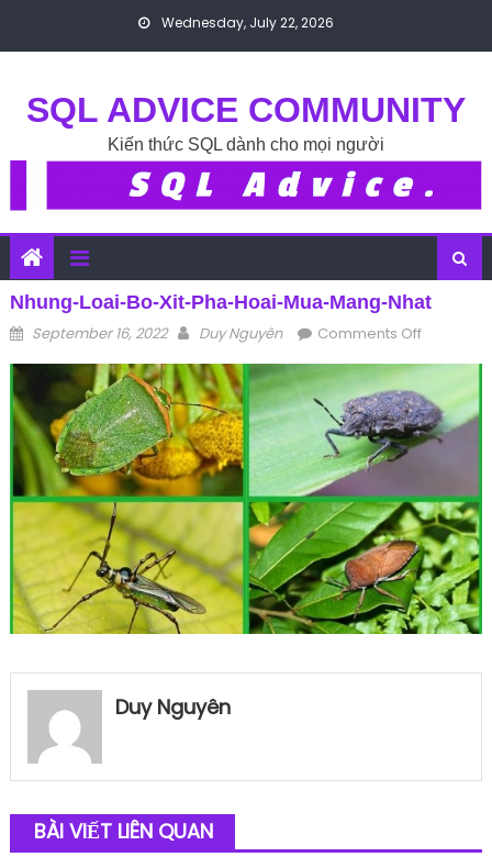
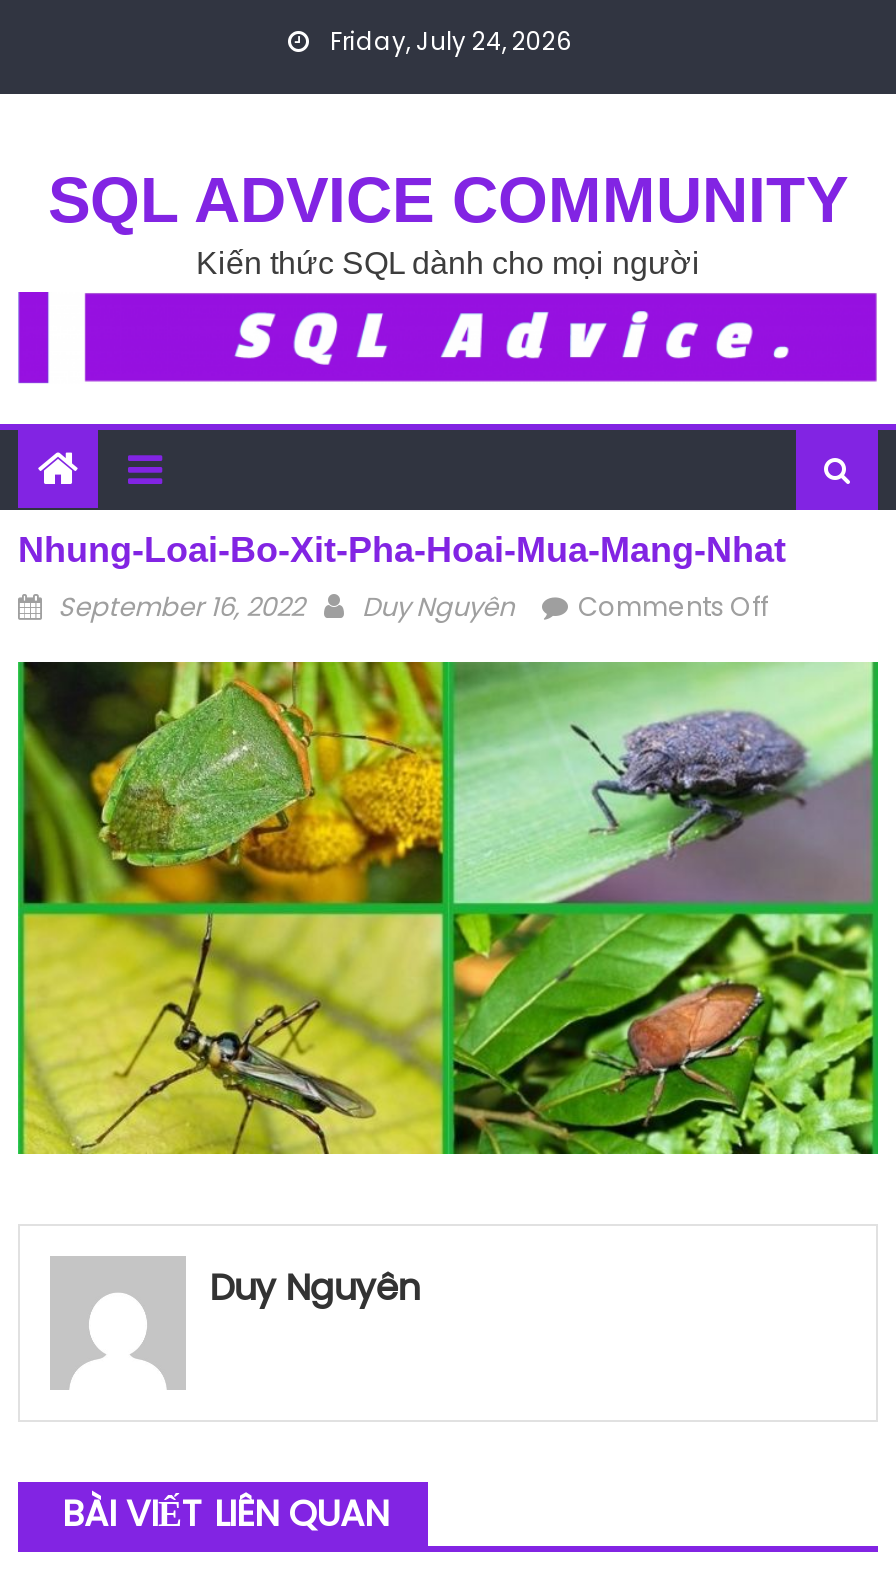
- Wednesday, July 22, 2026
+ Friday, July 24, 2026
